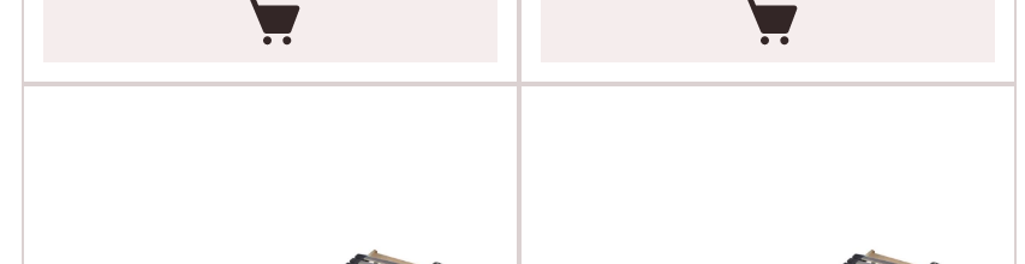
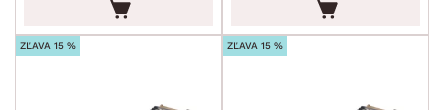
+ ZĽAVA 15 %

+ ZĽAVA 15 %
